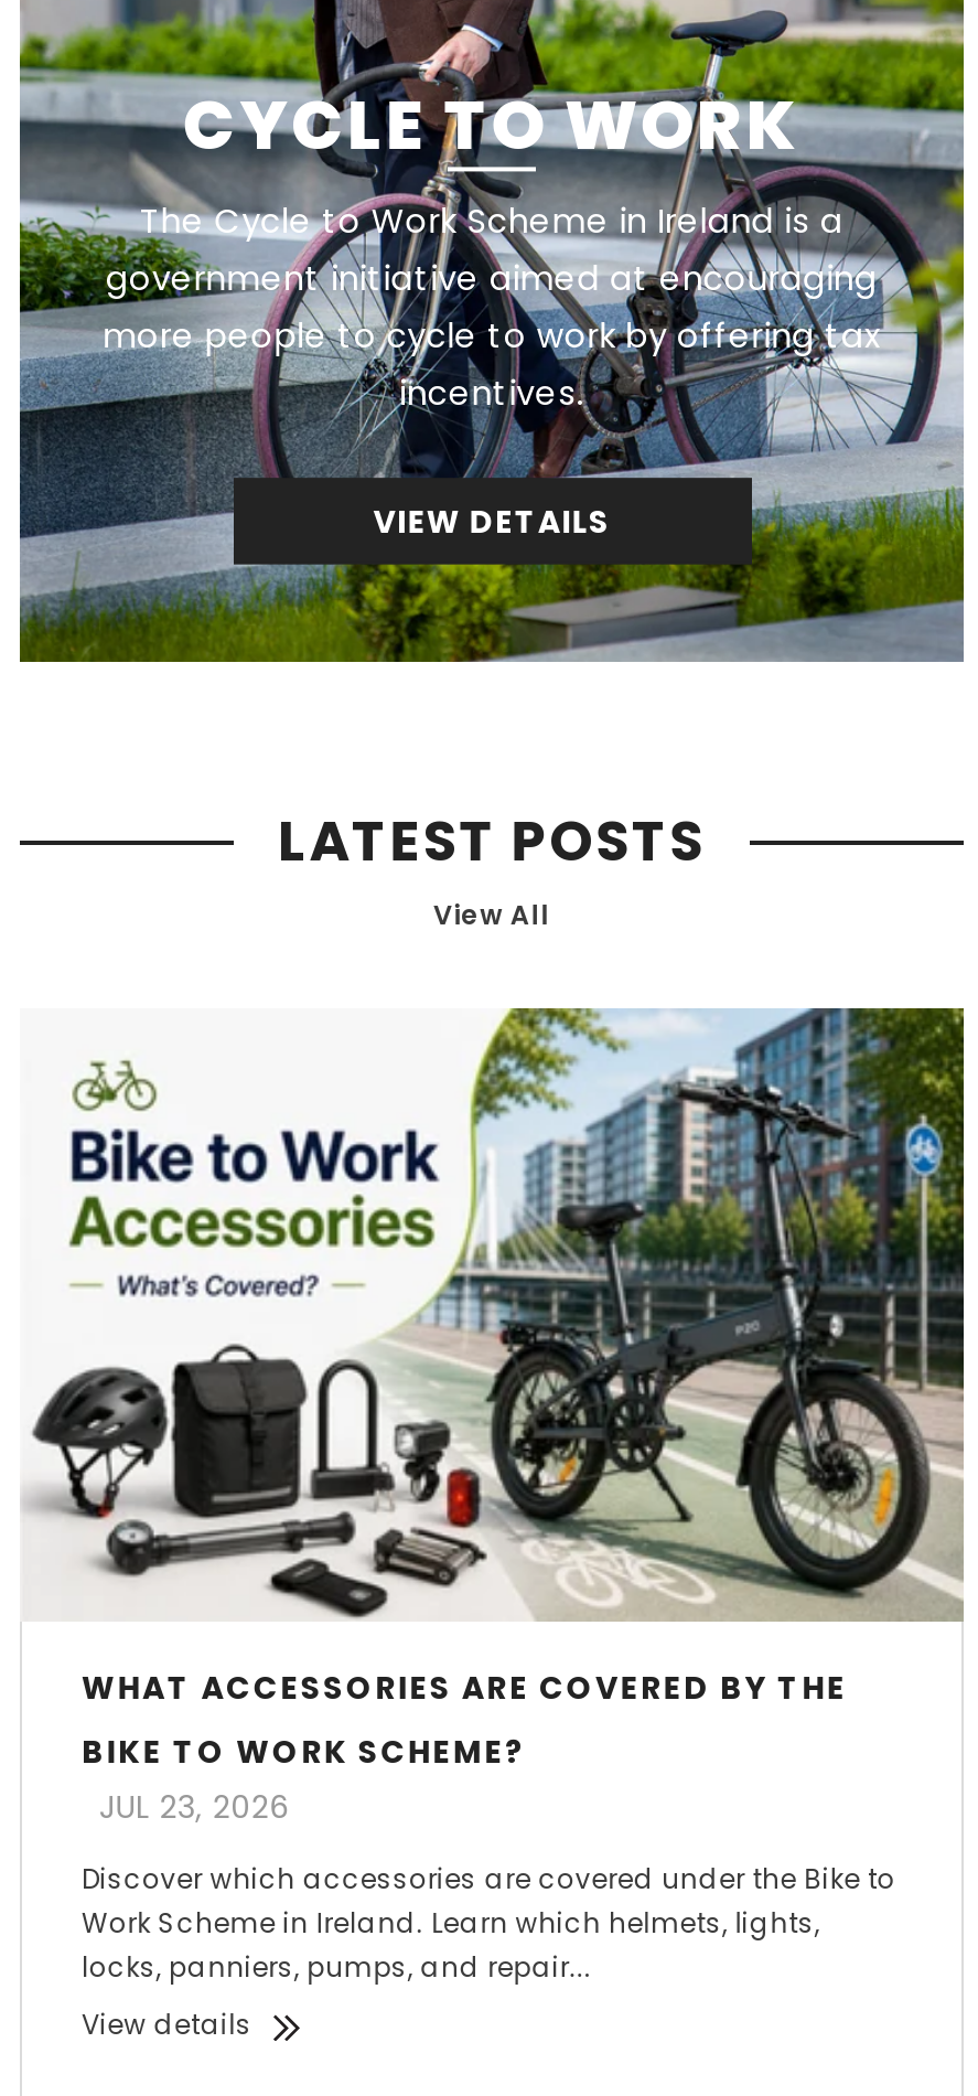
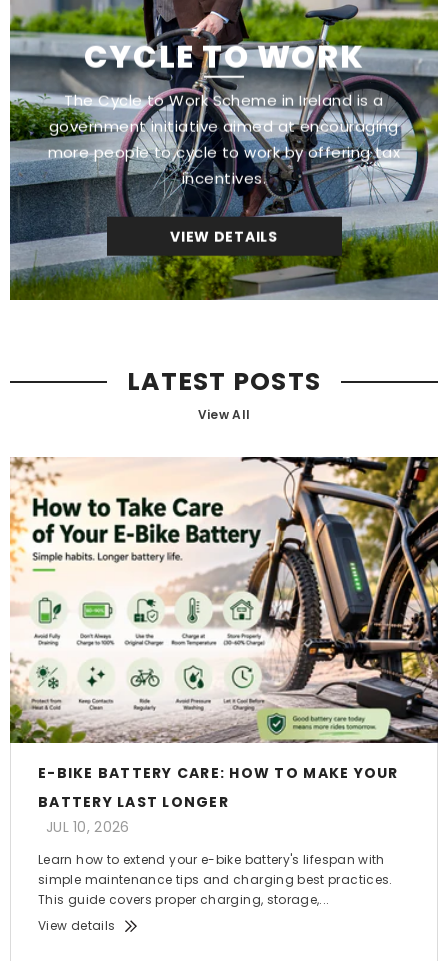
- [image]
- WHAT ACCESSORIES ARE COVERED BY THE
- BIKE TO WORK SCHEME?
- JUL 23, 2026
+ [image]
+ E-BIKE BATTERY CARE: HOW TO MAKE YOUR
+ BATTERY LAST LONGER
+ JUL 10, 2026

- Discover which accessories are covered under the Bike to
- Work Scheme in Ireland. Learn which helmets, lights,
- locks, panniers, pumps, and repair...
+ Learn how to extend your e-bike battery's lifespan with
+ simple maintenance tips and charging best practices.
+ This guide covers proper charging, storage,...
